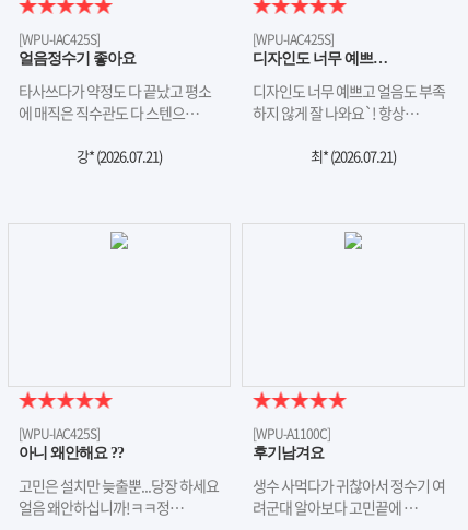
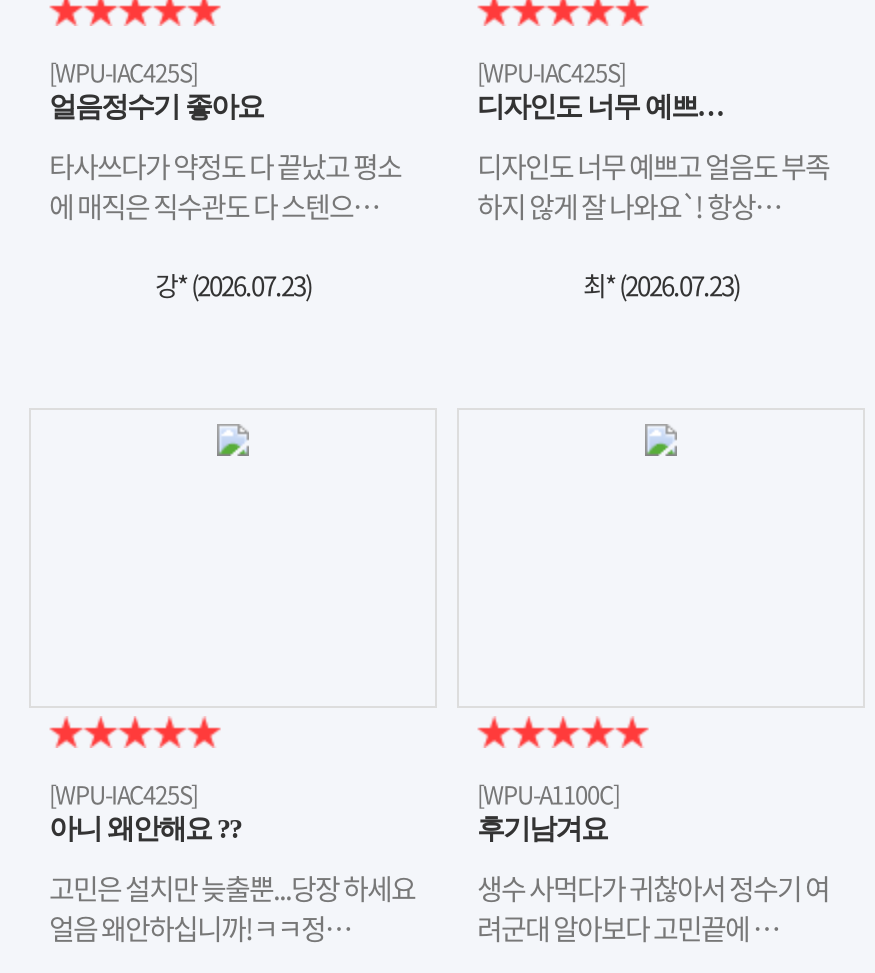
- 강* (2026.07.21)
+ 강* (2026.07.23)

- 최* (2026.07.21)
+ 최* (2026.07.23)
